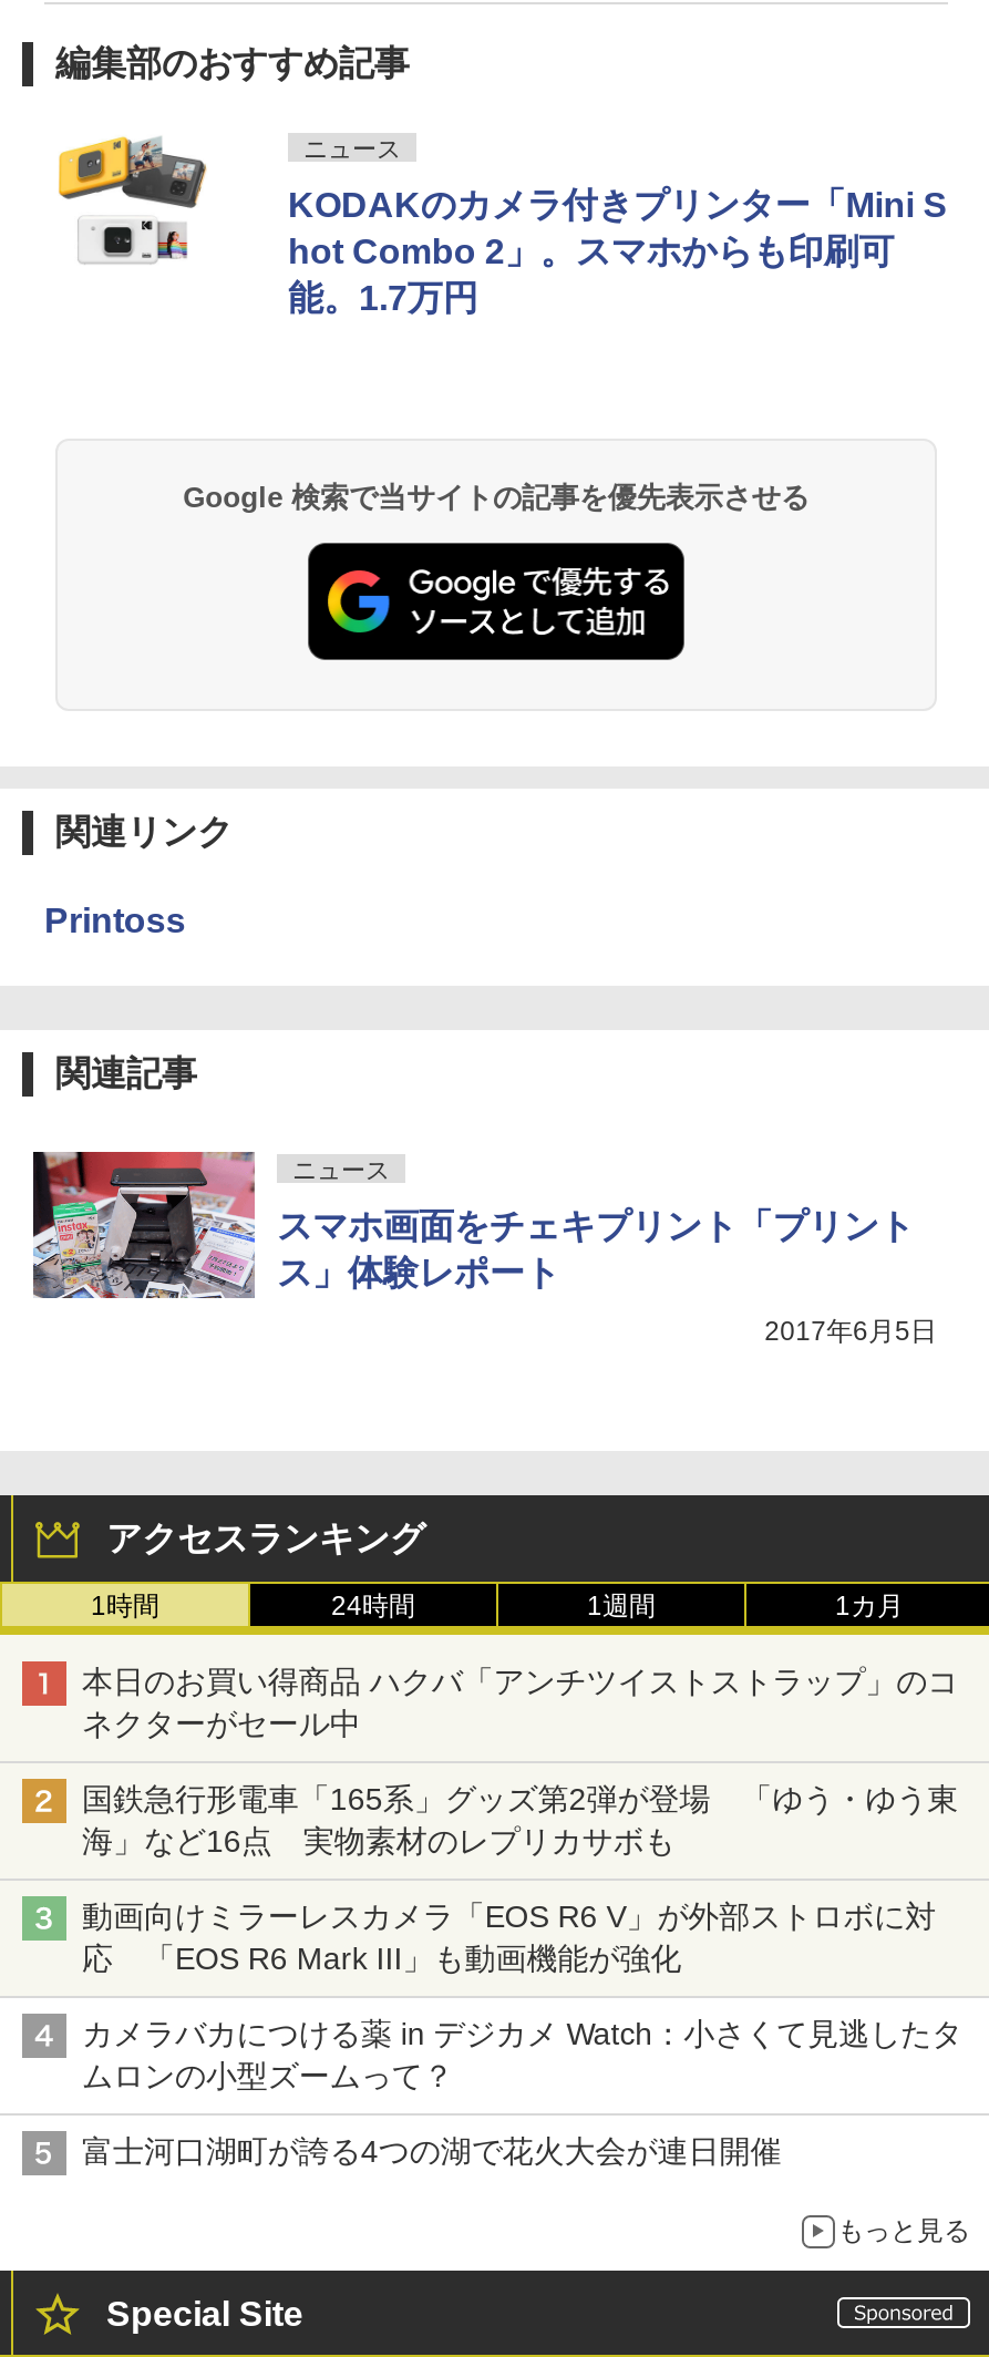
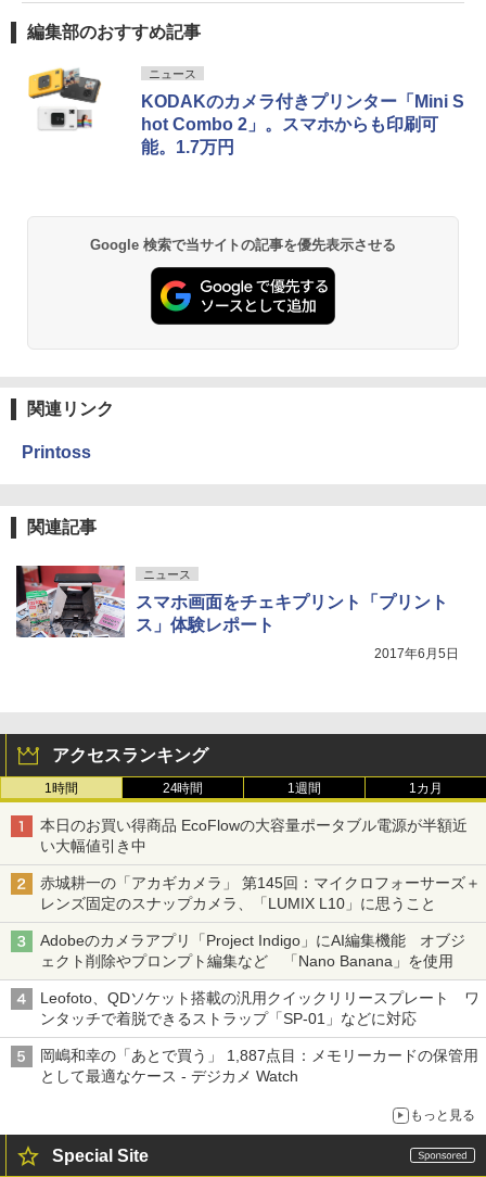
- 本日のお買い得商品 ハクバ「アンチツイストストラップ」のコ
- ネクターがセール中
+ 本日のお買い得商品 EcoFlowの大容量ポータブル電源が半額近
+ い大幅値引き中

- 国鉄急行形電車「165系」グッズ第2弾が登場 「ゆう・ゆう東
- 海」など16点 実物素材のレプリカサボも
+ 赤城耕一の「アカギカメラ」 第145回：マイクロフォーサーズ＋
+ レンズ固定のスナップカメラ、「LUMIX L10」に思うこと

- 動画向けミラーレスカメラ「EOS R6 V」が外部ストロボに対
- 応 「EOS R6 Mark III」も動画機能が強化
+ Adobeのカメラアプリ「Project Indigo」にAI編集機能 オブジ
+ ェクト削除やプロンプト編集など 「Nano Banana」を使用

- カメラバカにつける薬 in デジカメ Watch：小さくて見逃したタ
- ムロンの小型ズームって？
+ Leofoto、QDソケット搭載の汎用クイックリリースプレート ワ
+ ンタッチで着脱できるストラップ「SP-01」などに対応

- 富士河口湖町が誇る4つの湖で花火大会が連日開催
+ 岡嶋和幸の「あとで買う」 1,887点目：メモリーカードの保管用
+ として最適なケース - デジカメ Watch
